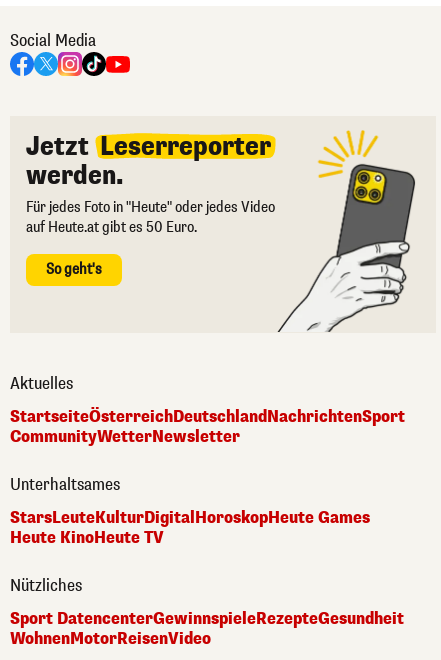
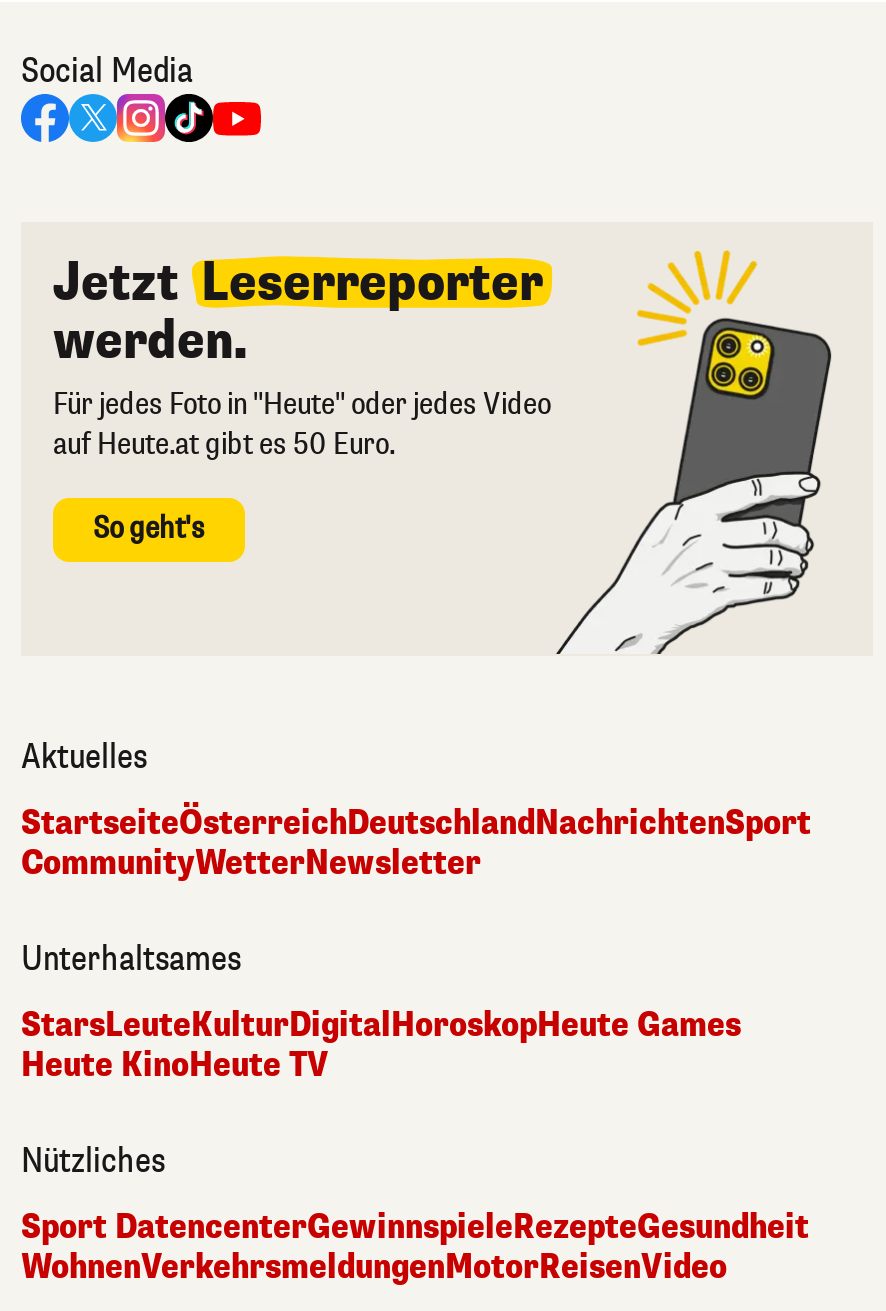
- WohnenMotorReisenVideo
+ WohnenVerkehrsmeldungenMotorReisenVideo
